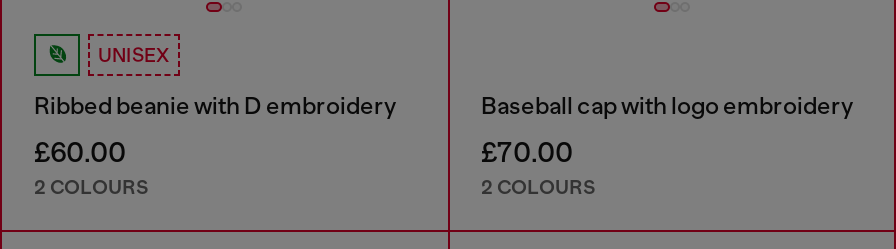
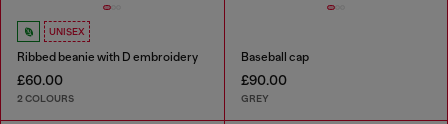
- Baseball cap with logo embroidery
+ Baseball cap

- £70.00
- 2 COLOURS
+ £90.00
+ GREY
